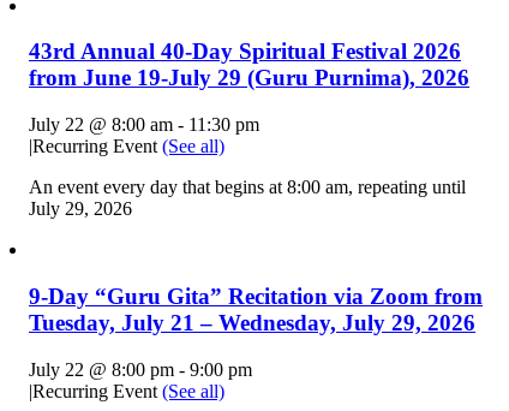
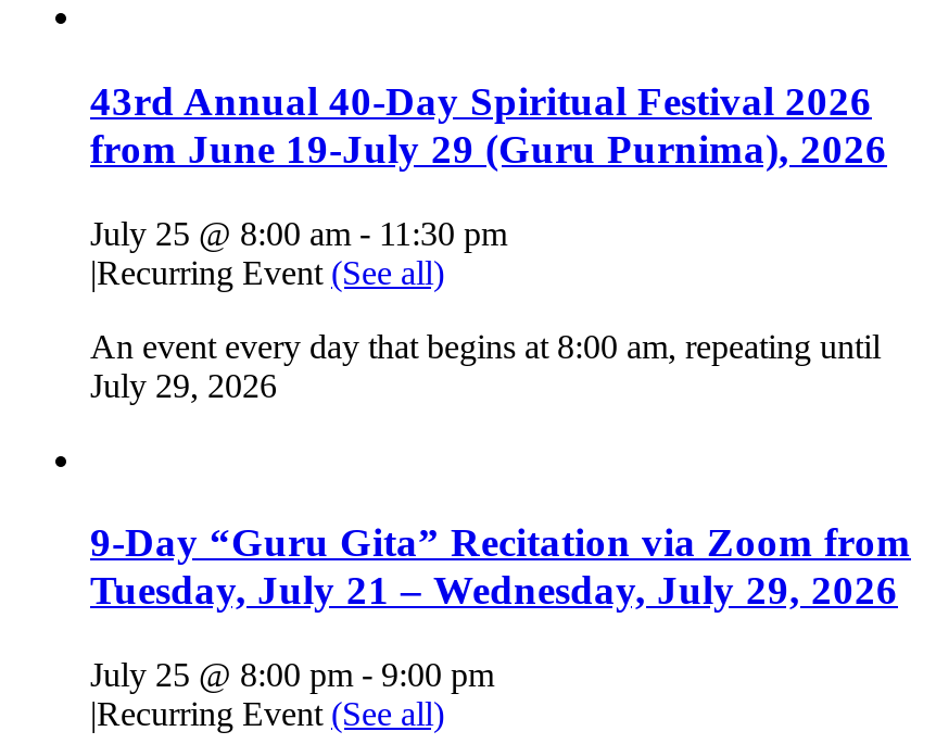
- July 22 @ 8:00 am - 11:30 pm
+ July 25 @ 8:00 am - 11:30 pm

- July 22 @ 8:00 pm - 9:00 pm
+ July 25 @ 8:00 pm - 9:00 pm
